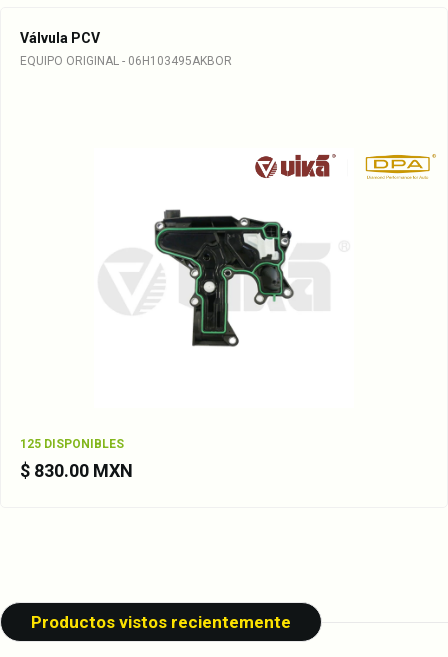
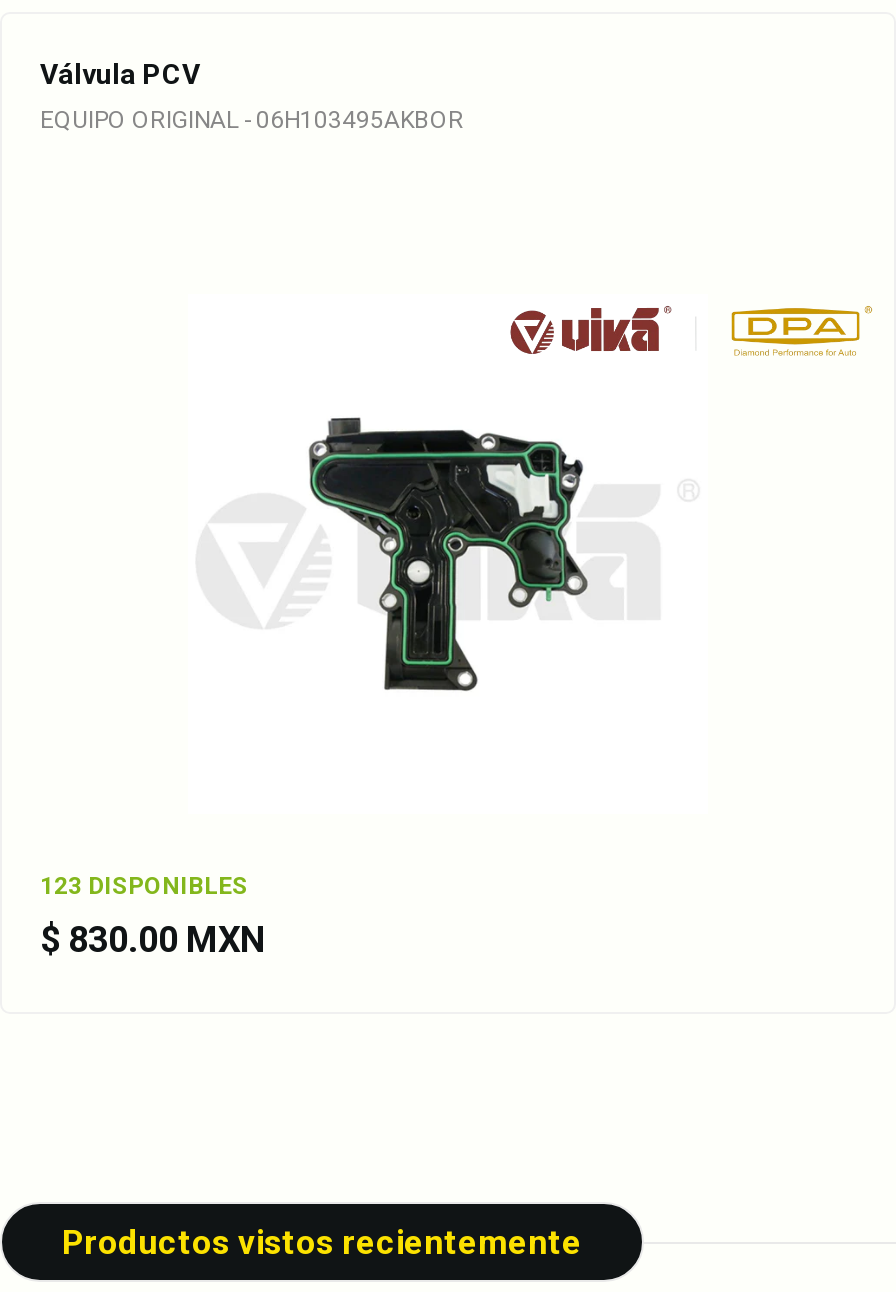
- 125 DISPONIBLES
+ 123 DISPONIBLES
